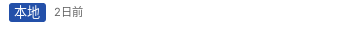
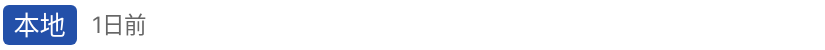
- 本地 2日前
+ 本地 1日前
